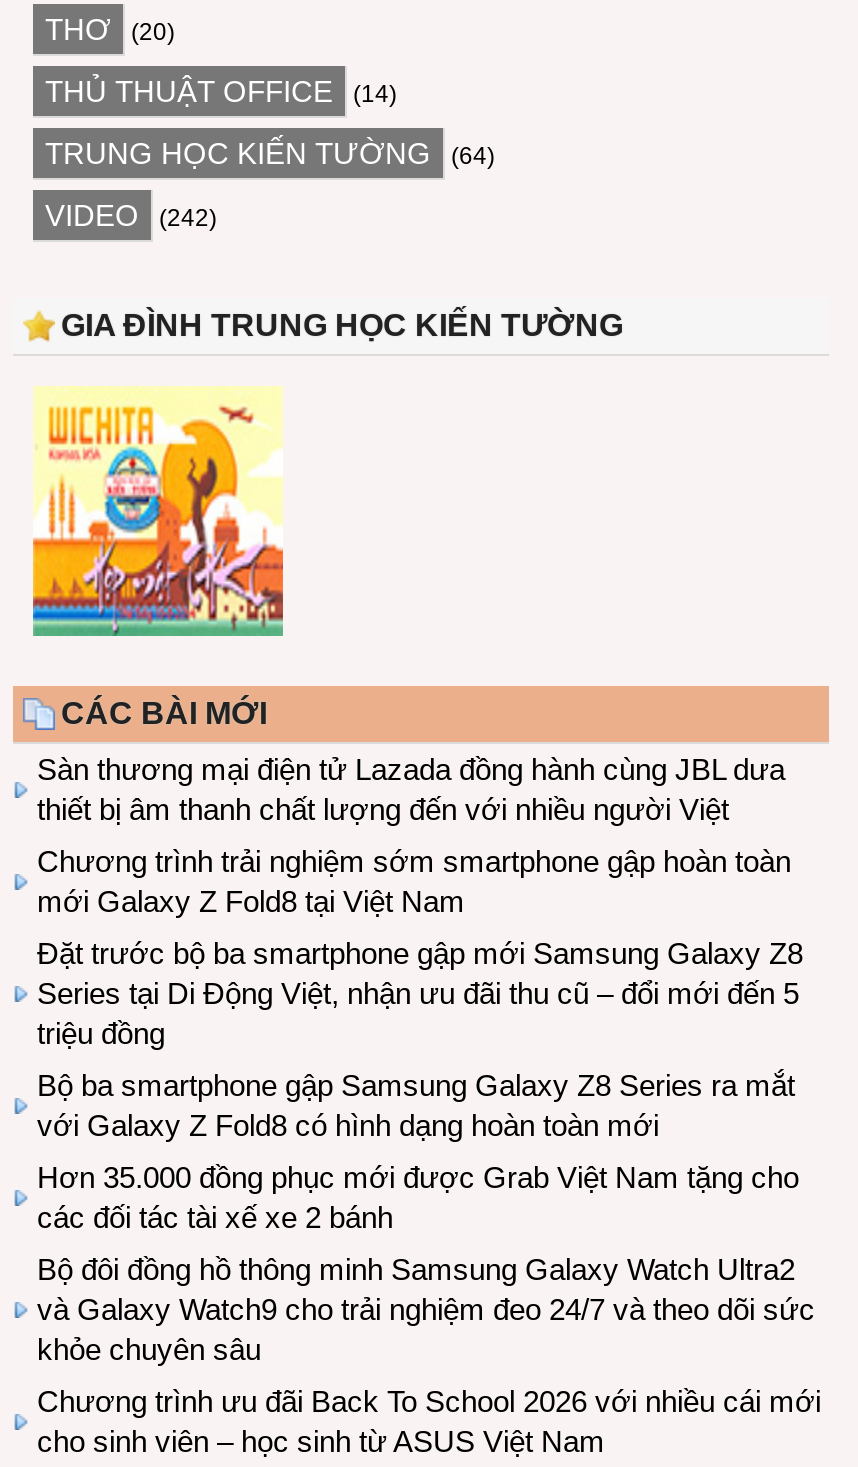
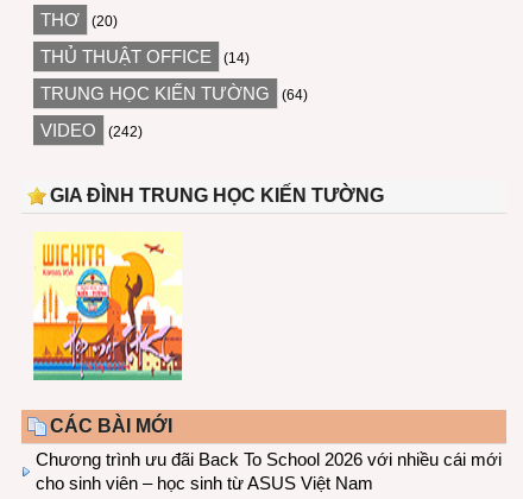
- Sàn thương mại điện tử Lazada đồng hành cùng JBL dưa
- thiết bị âm thanh chất lượng đến với nhiều người Việt
- Chương trình trải nghiệm sớm smartphone gập hoàn toàn
- mới Galaxy Z Fold8 tại Việt Nam
- Đặt trước bộ ba smartphone gập mới Samsung Galaxy Z8
- Series tại Di Động Việt, nhận ưu đãi thu cũ – đổi mới đến 5
- triệu đồng
- Bộ ba smartphone gập Samsung Galaxy Z8 Series ra mắt
- với Galaxy Z Fold8 có hình dạng hoàn toàn mới
- Hơn 35.000 đồng phục mới được Grab Việt Nam tặng cho
- các đối tác tài xế xe 2 bánh
- Bộ đôi đồng hồ thông minh Samsung Galaxy Watch Ultra2
- và Galaxy Watch9 cho trải nghiệm đeo 24/7 và theo dõi sức
- khỏe chuyên sâu
